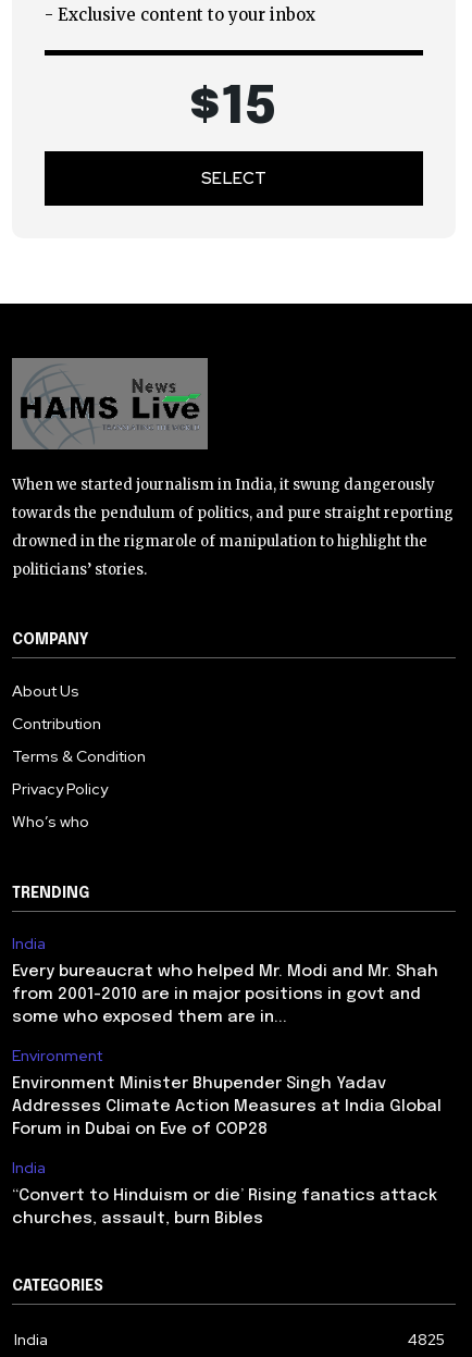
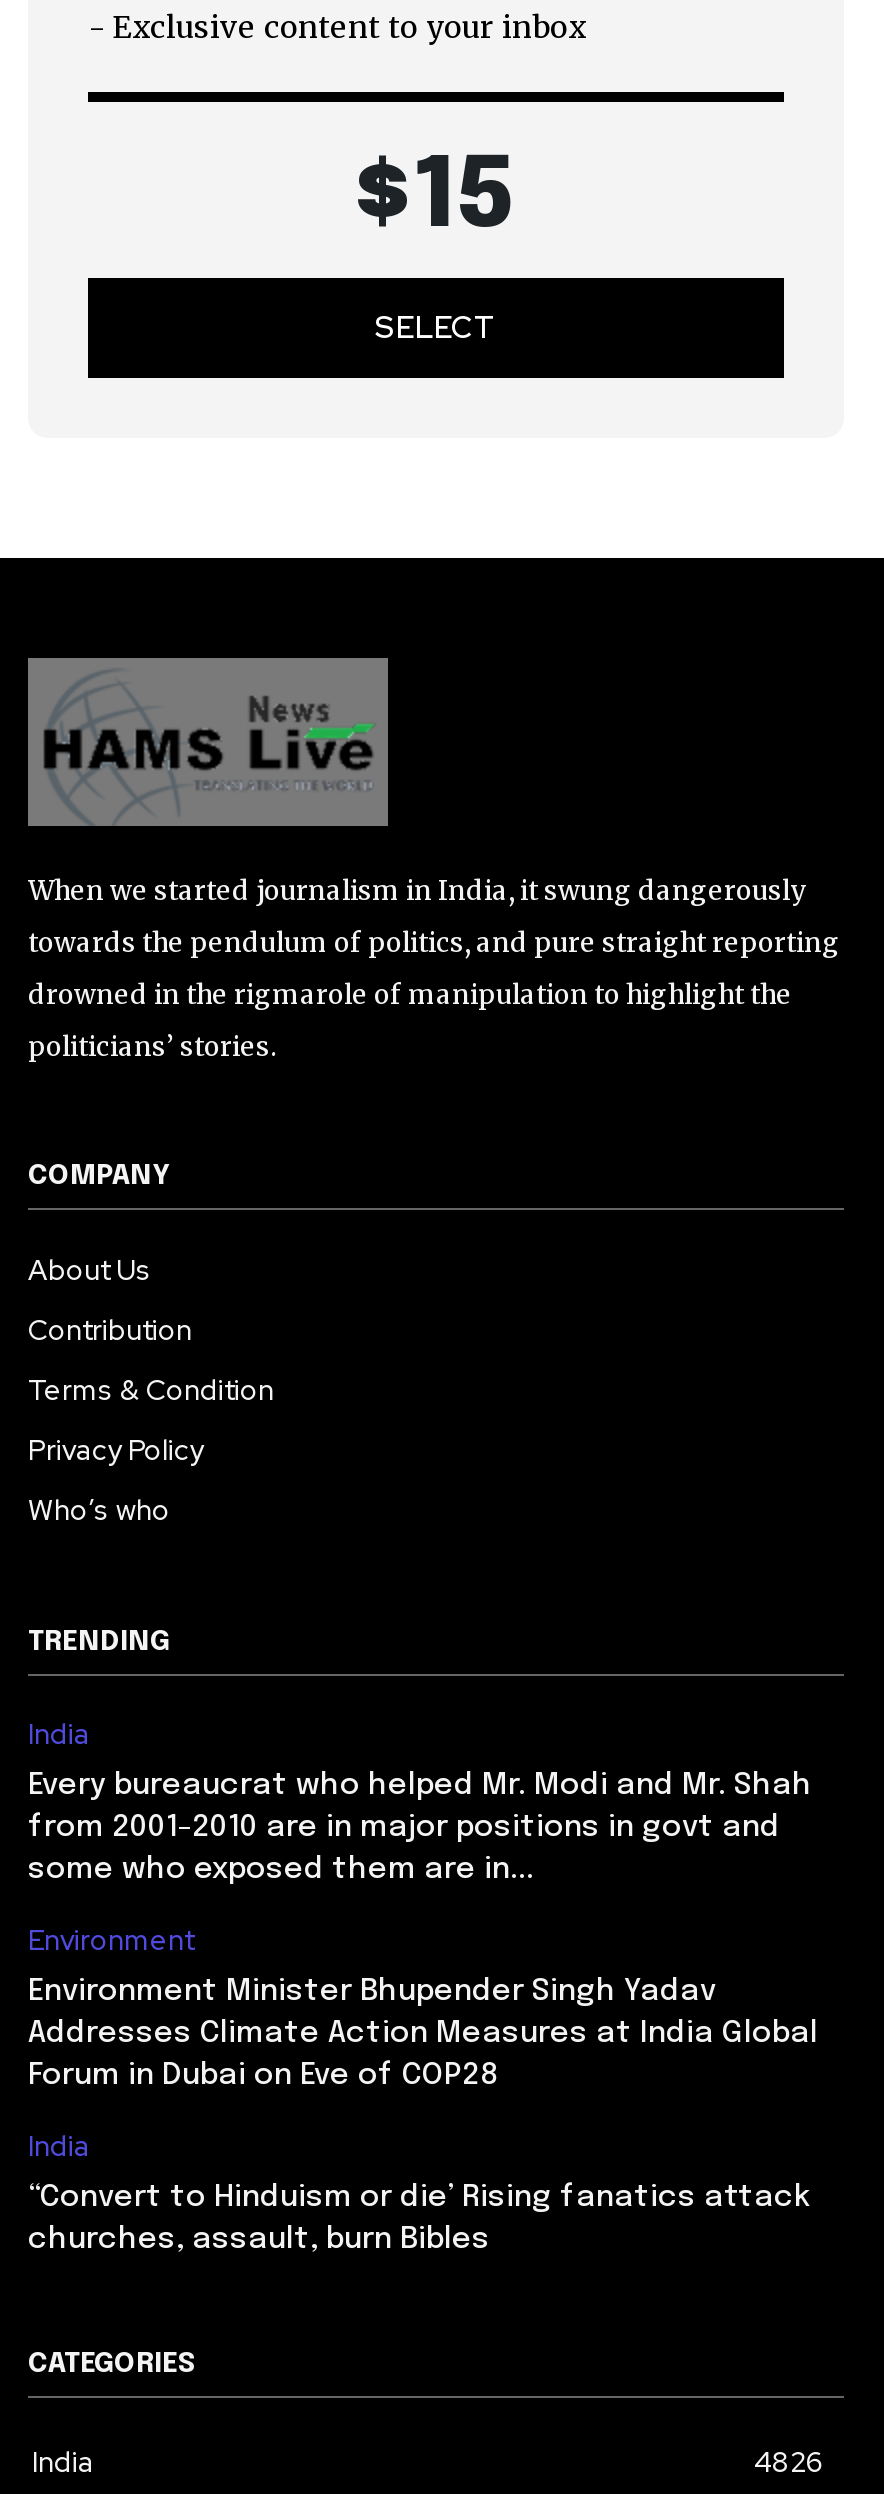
- 4825
+ 4826
